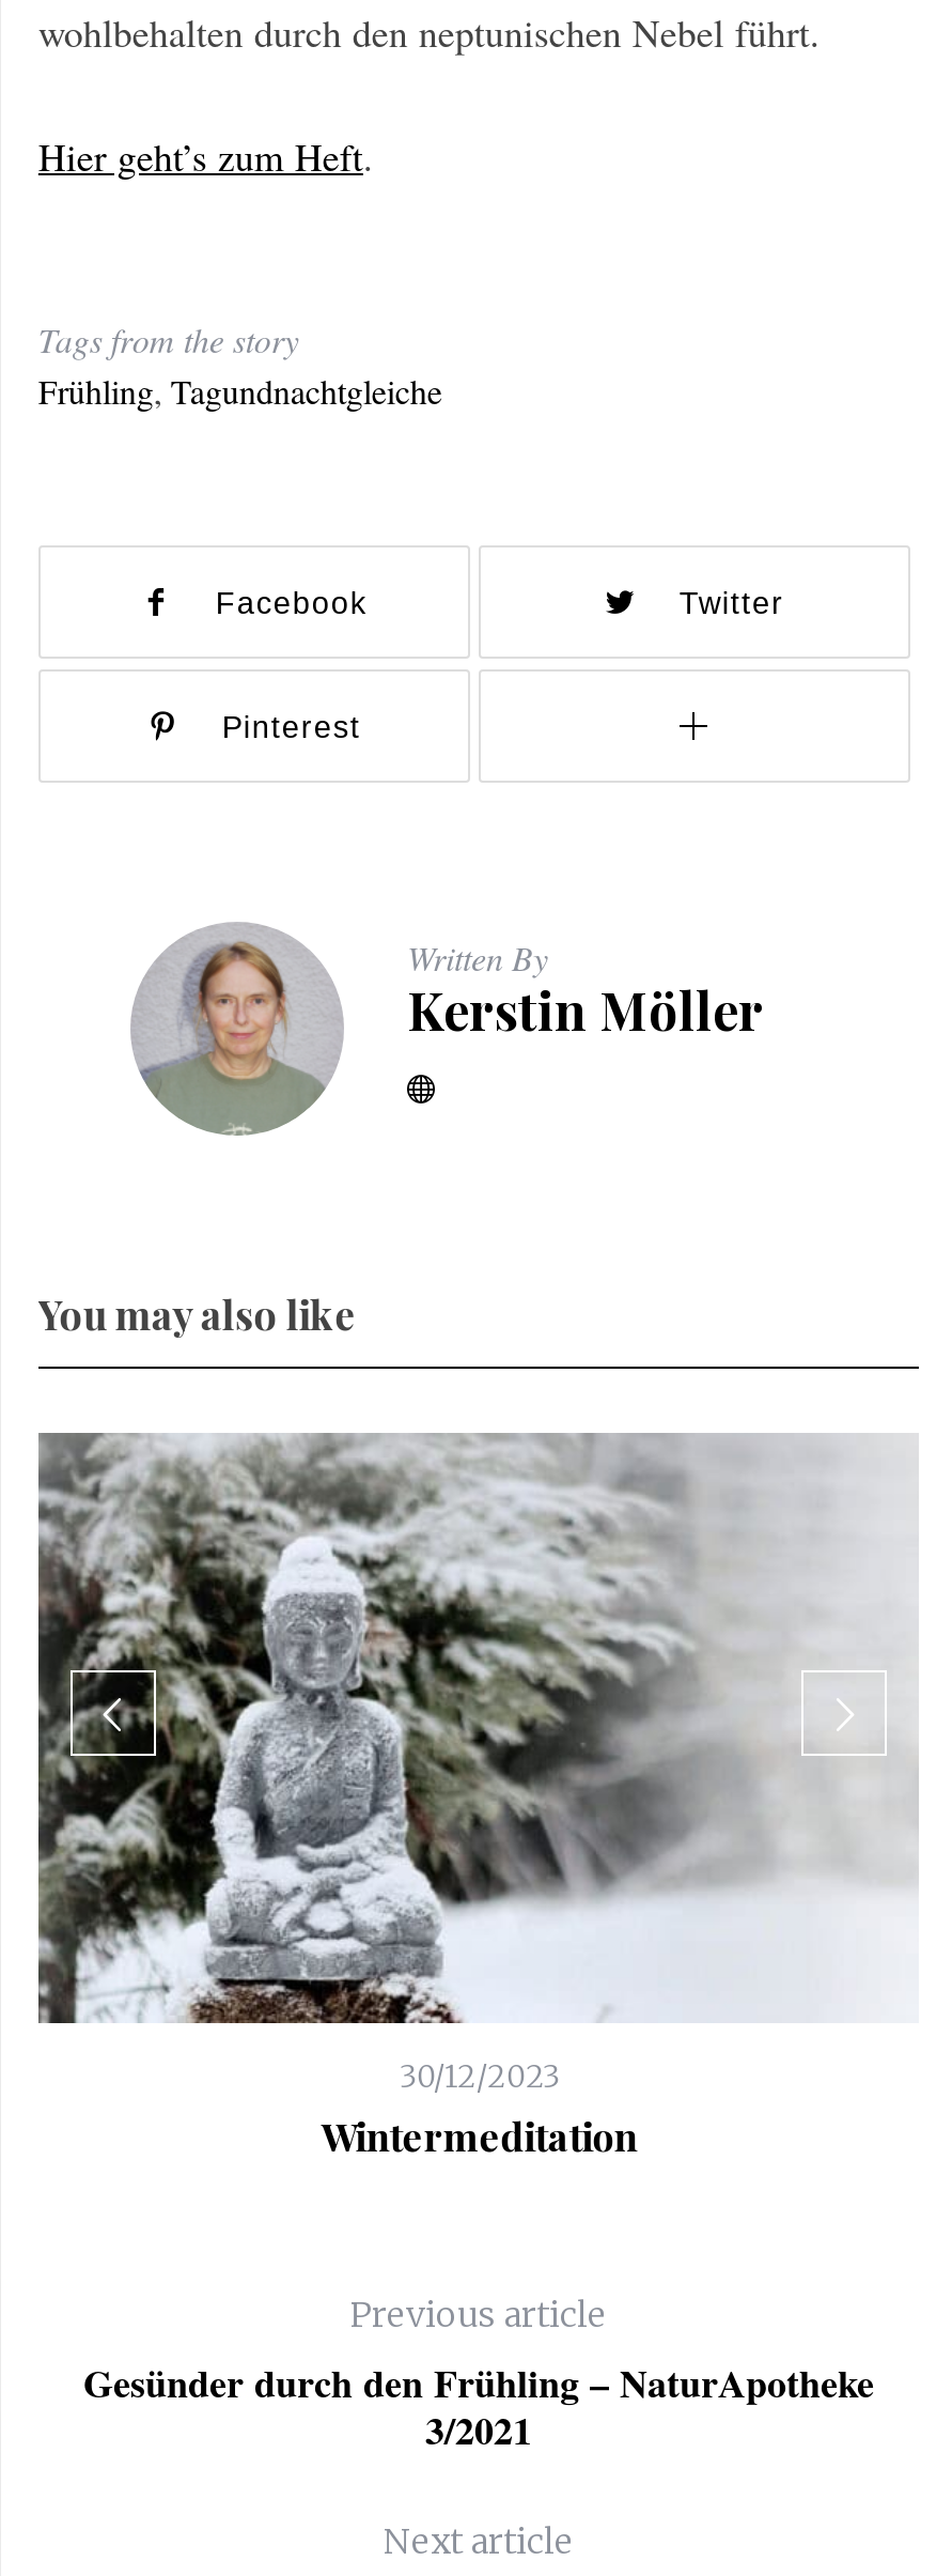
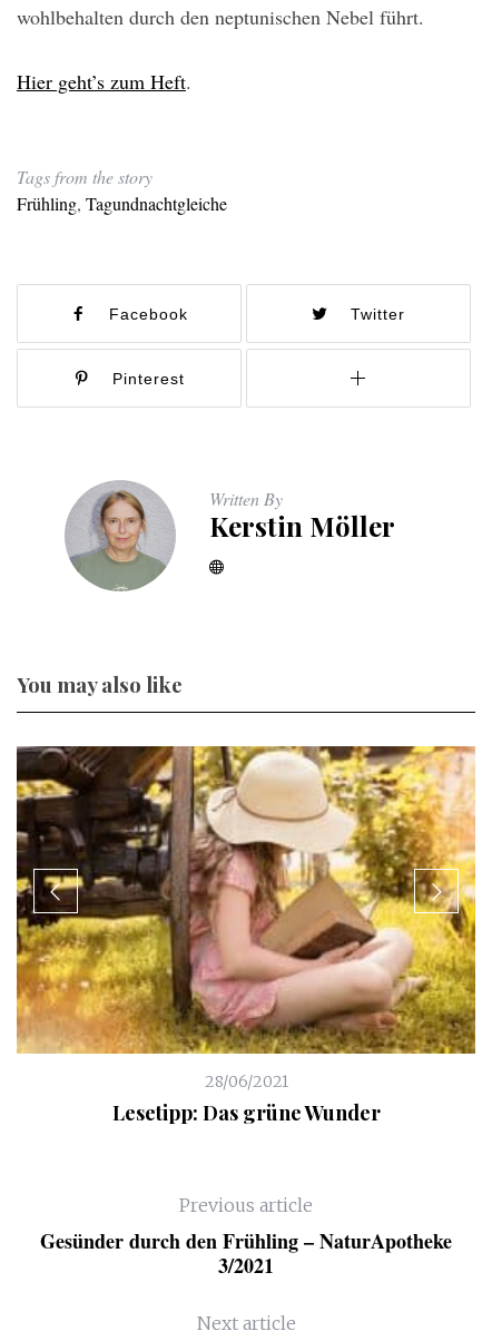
- [image]
- 30/12/2023
- Wintermeditation
+ [image]
+ 28/06/2021
+ Lesetipp: Das grüne Wunder
